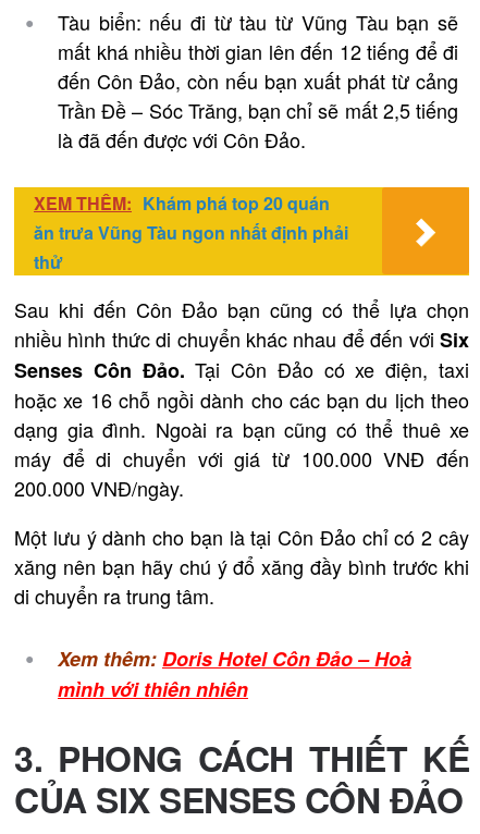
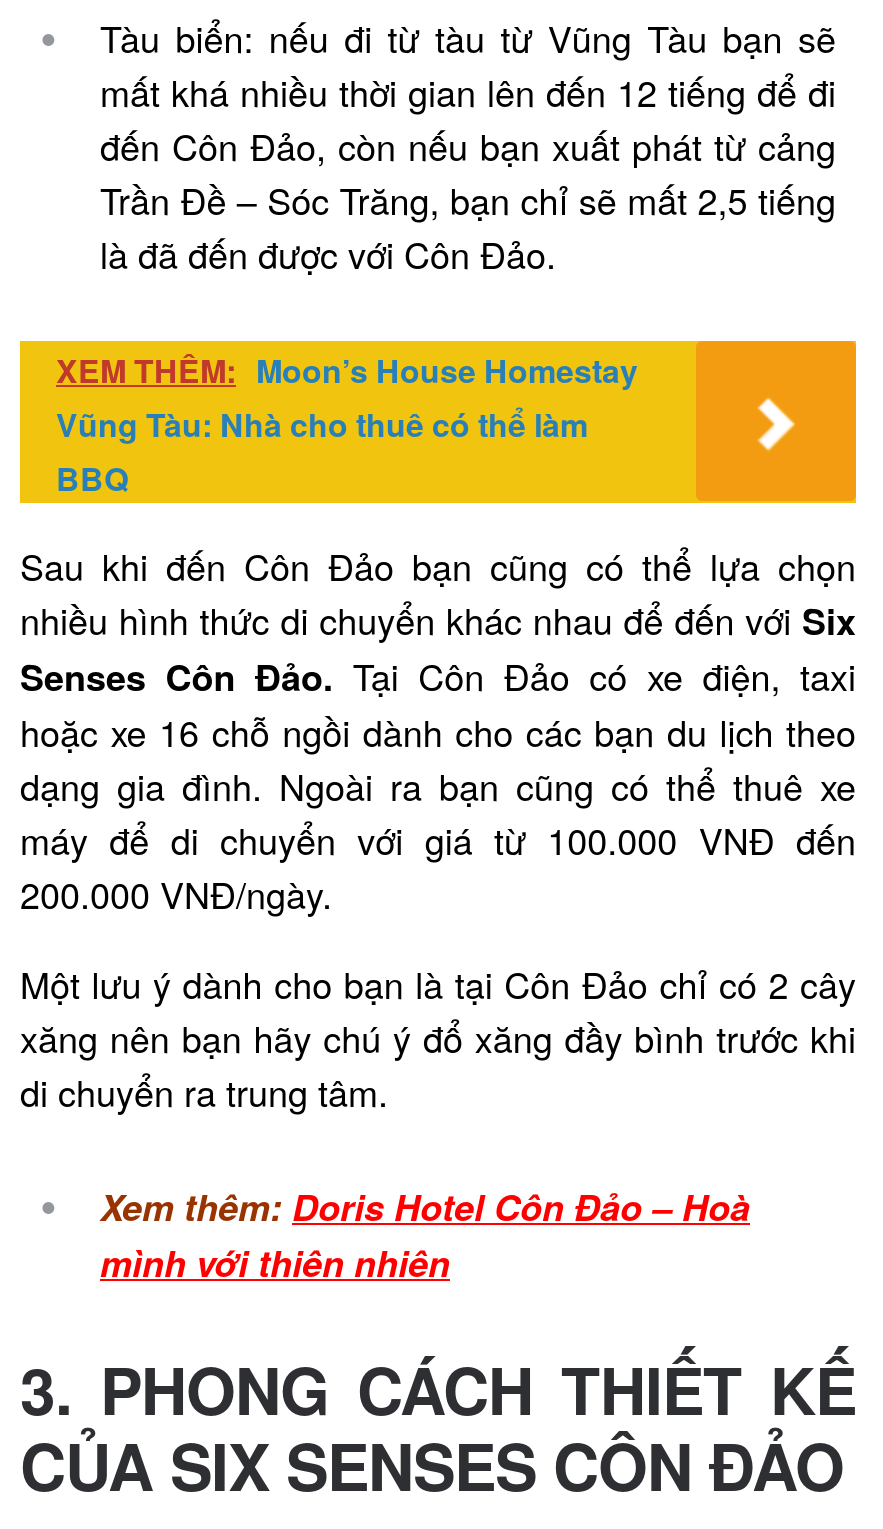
- XEM THÊM: Khám phá top 20 quán
- ăn trưa Vũng Tàu ngon nhất định phải
- thử
+ XEM THÊM: Moon’s House Homestay
+ Vũng Tàu: Nhà cho thuê có thể làm
+ BBQ
